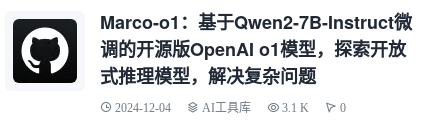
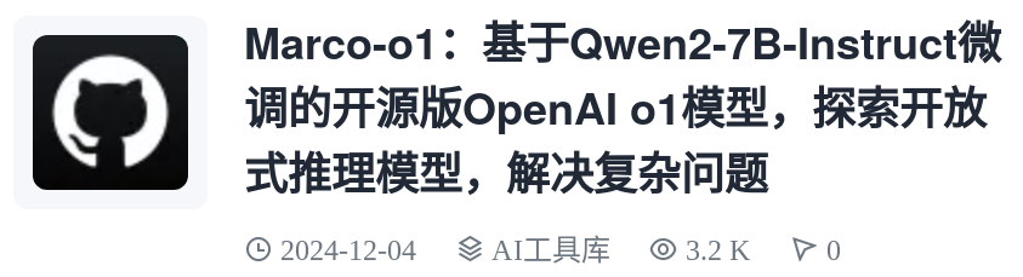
- 3.1 K
+ 3.2 K
